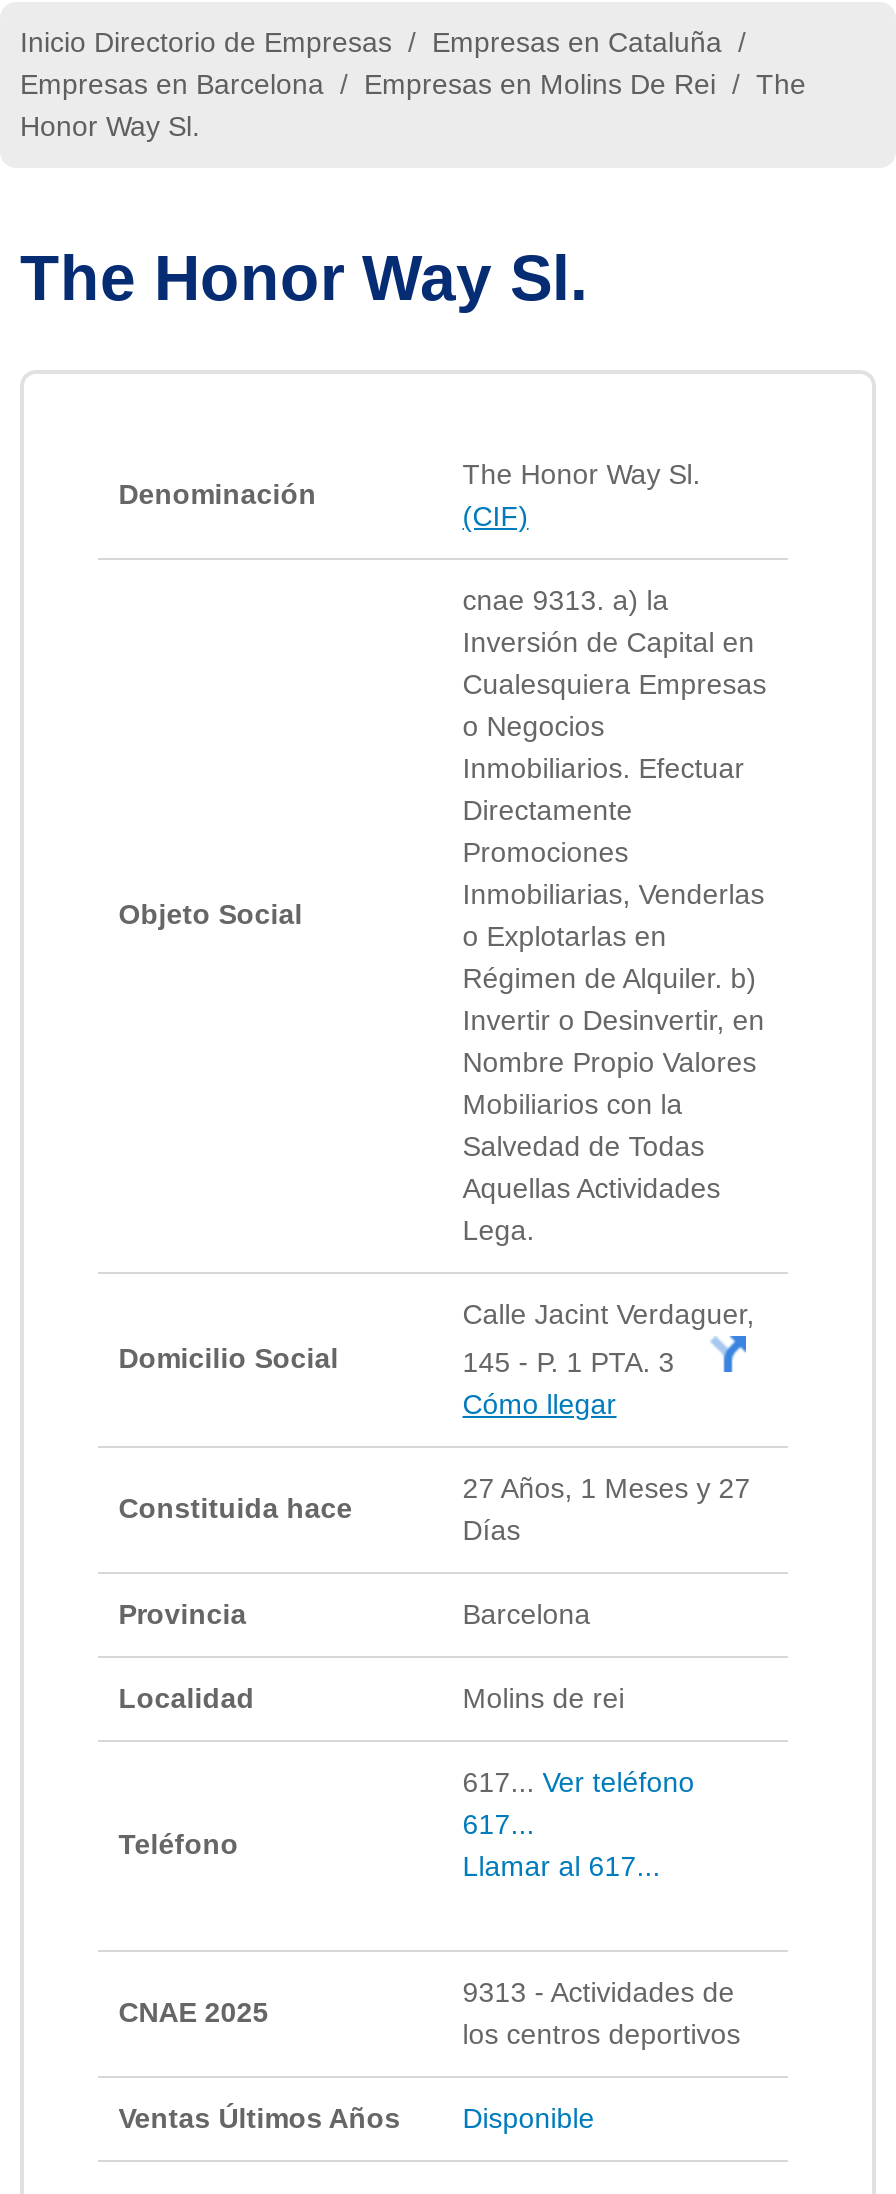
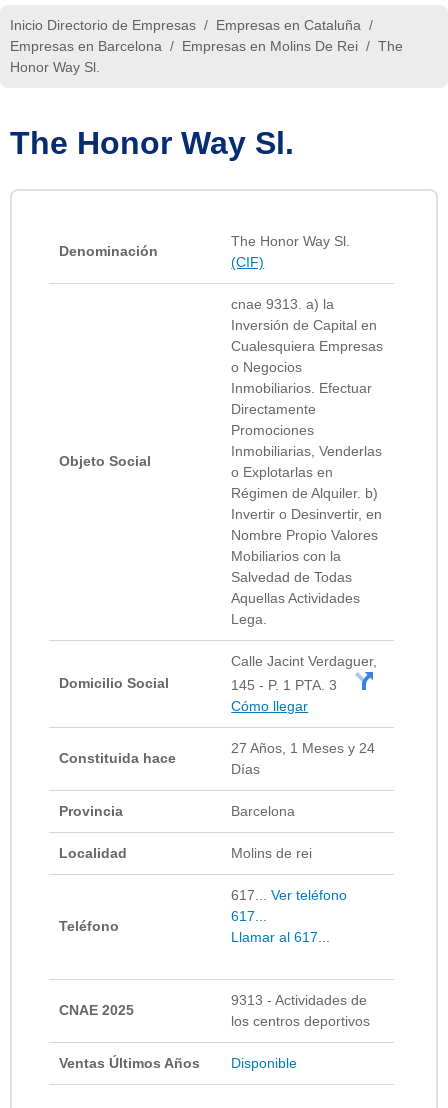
- 27 Años, 1 Meses y 27
+ 27 Años, 1 Meses y 24
